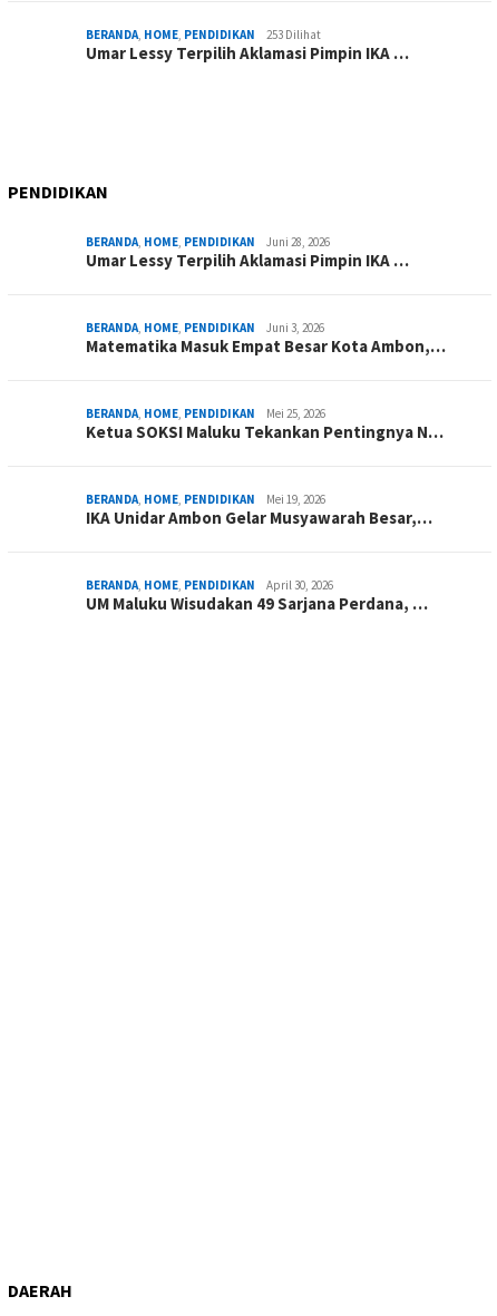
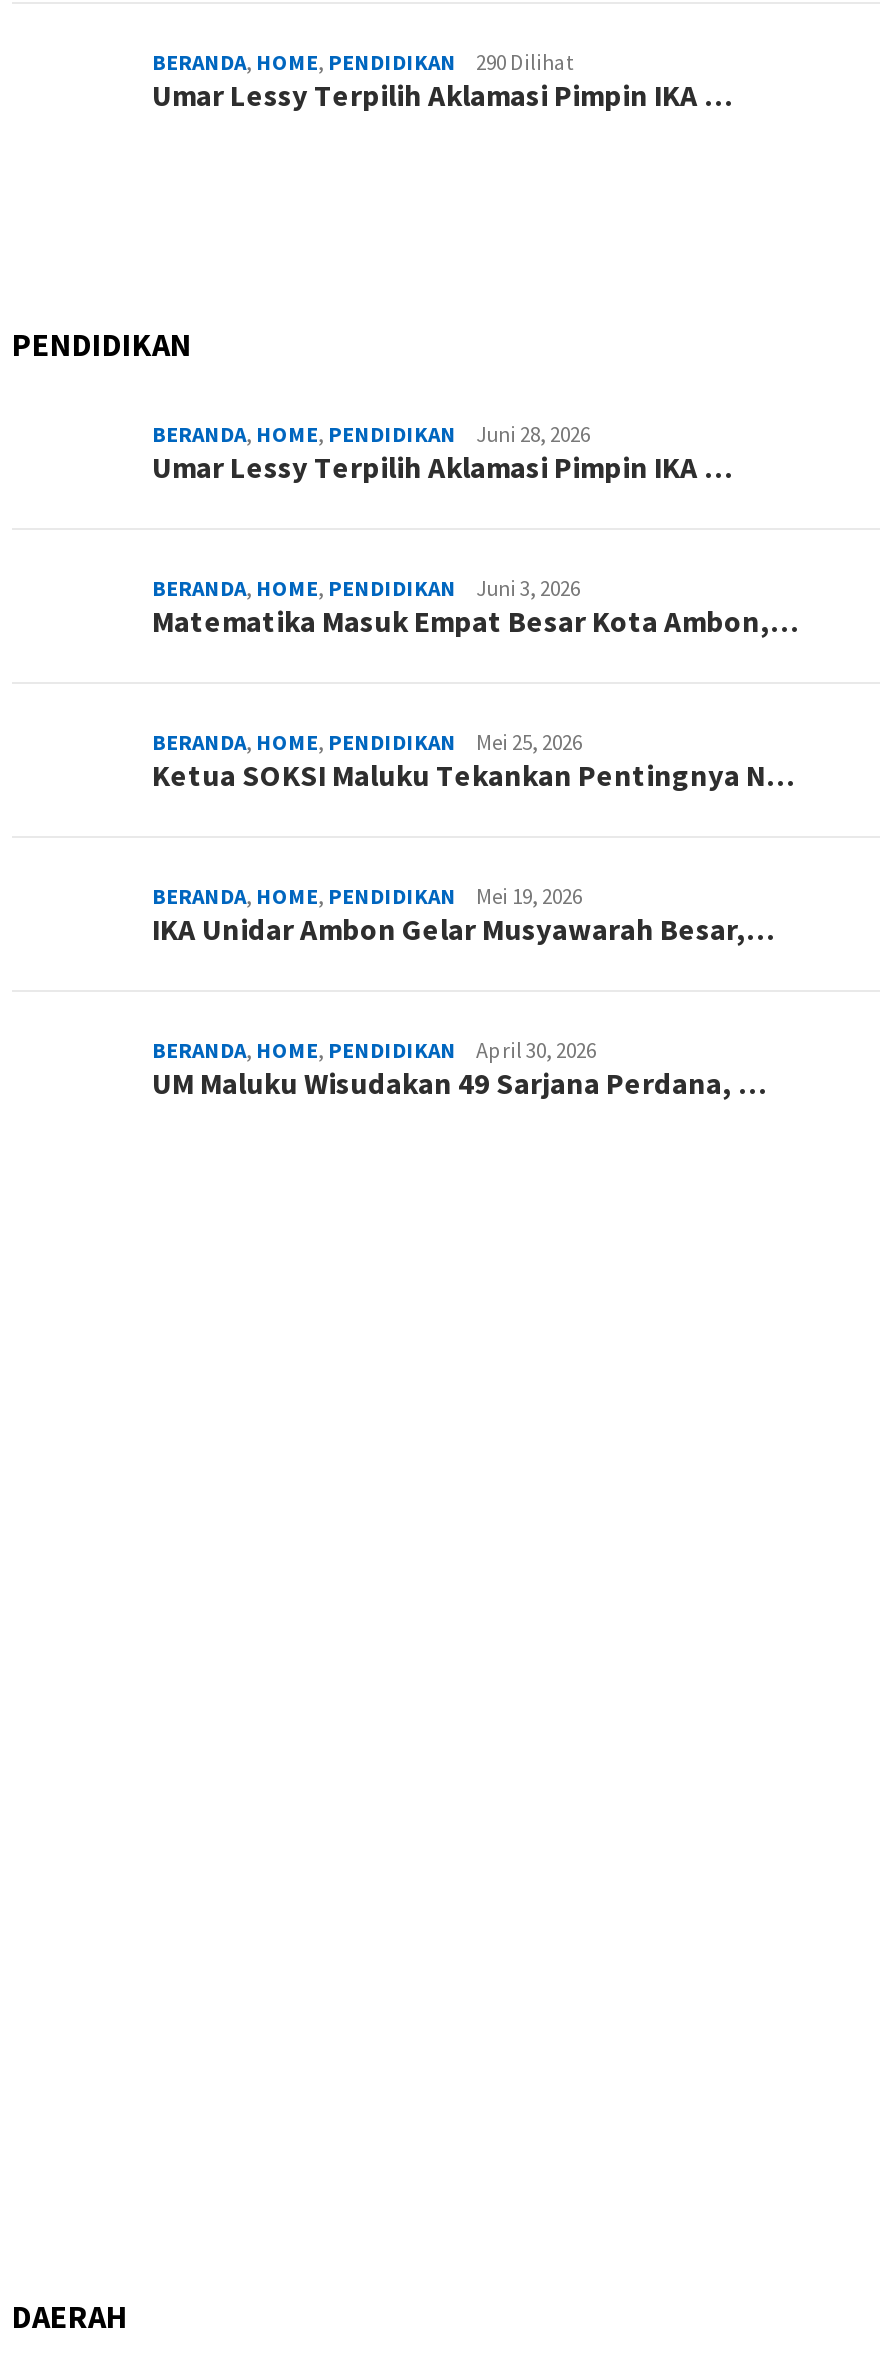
- BERANDA, HOME, PENDIDIKAN 253 Dilihat
+ BERANDA, HOME, PENDIDIKAN 290 Dilihat
